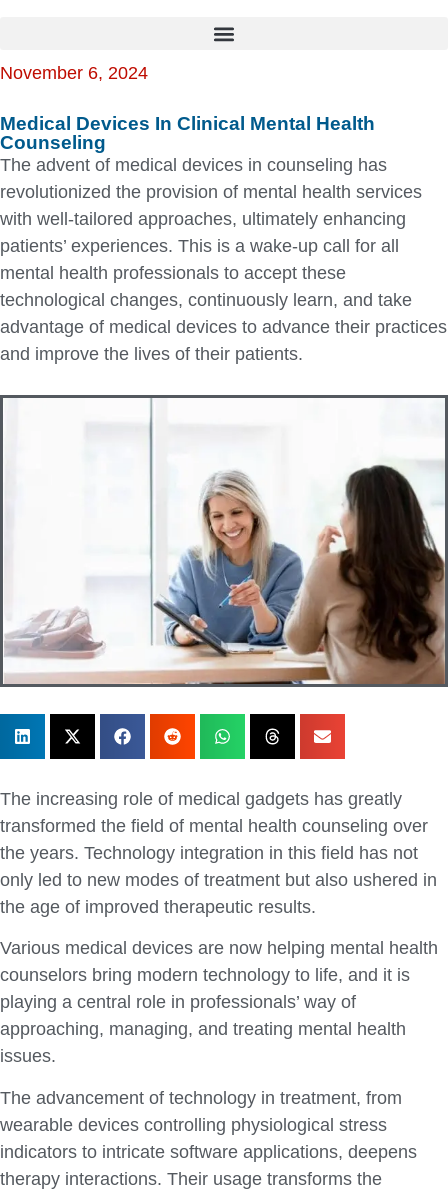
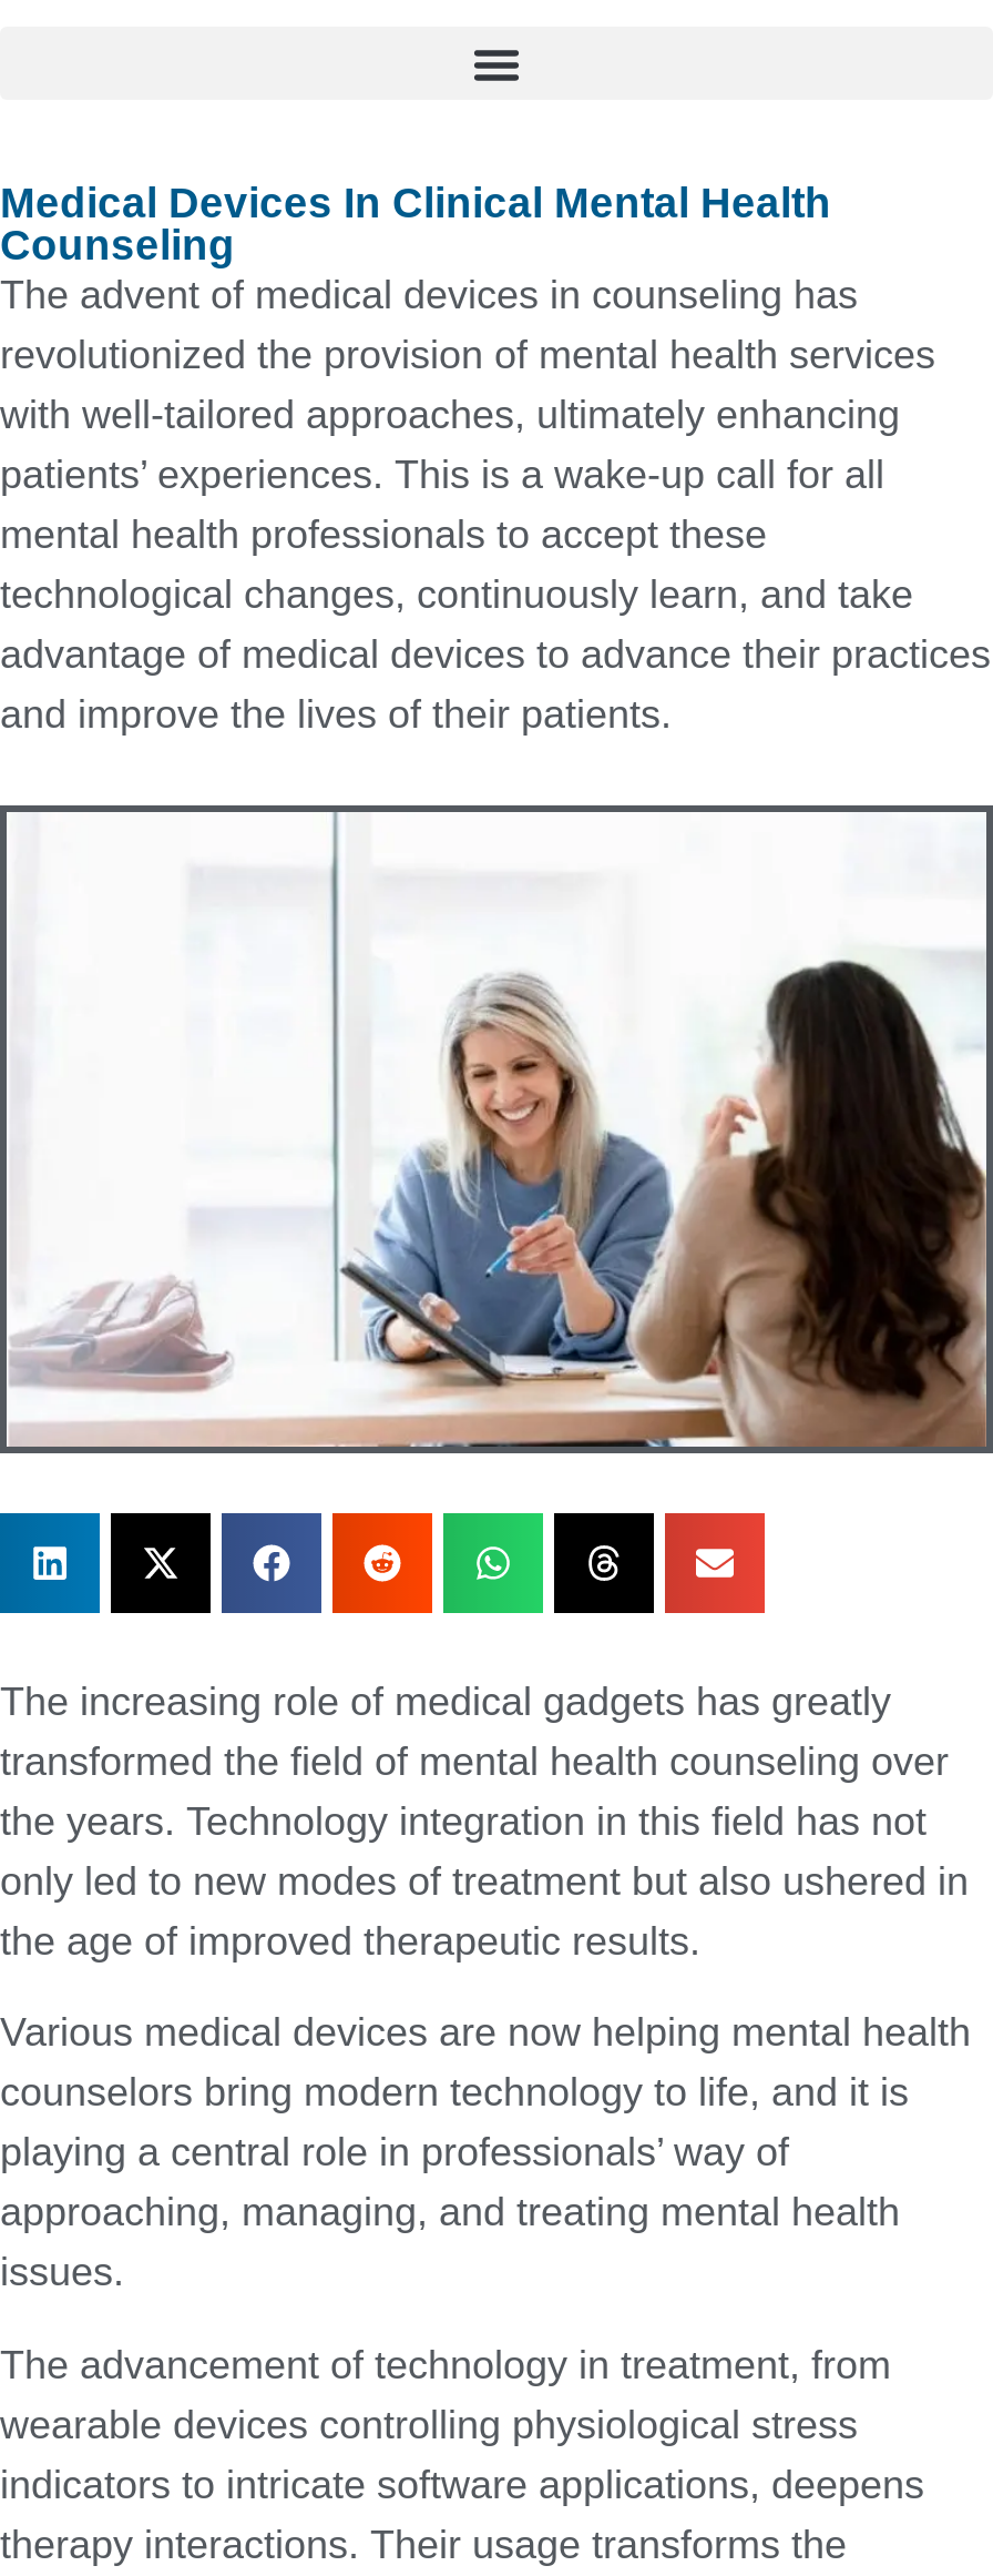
- November 6, 2024
